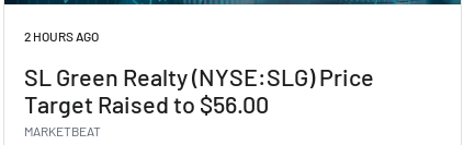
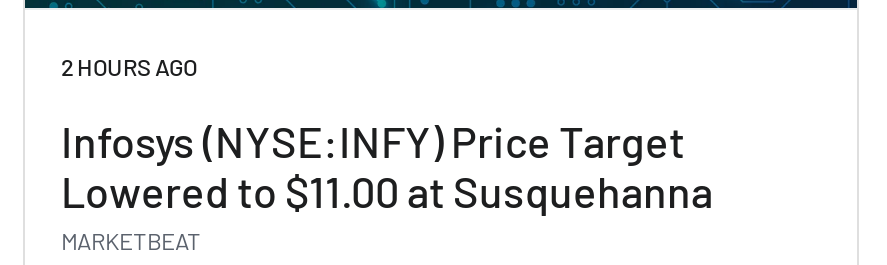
- SL Green Realty (NYSE:SLG) Price
- Target Raised to $56.00
+ Infosys (NYSE:INFY) Price Target
+ Lowered to $11.00 at Susquehanna
